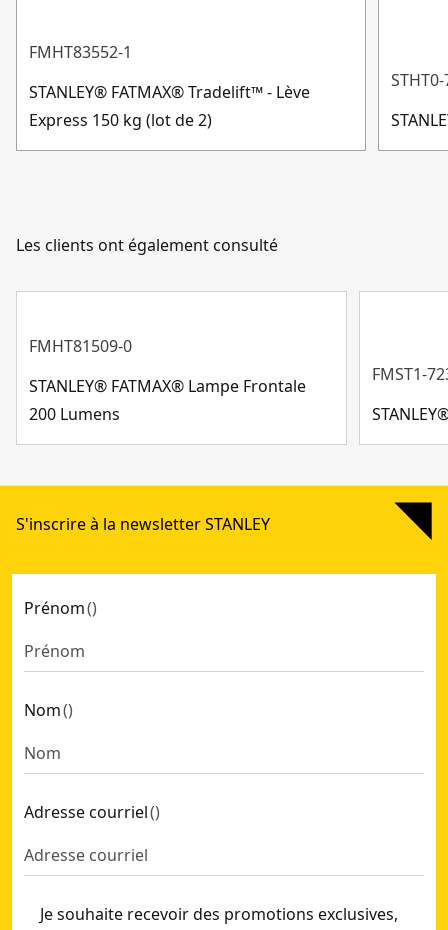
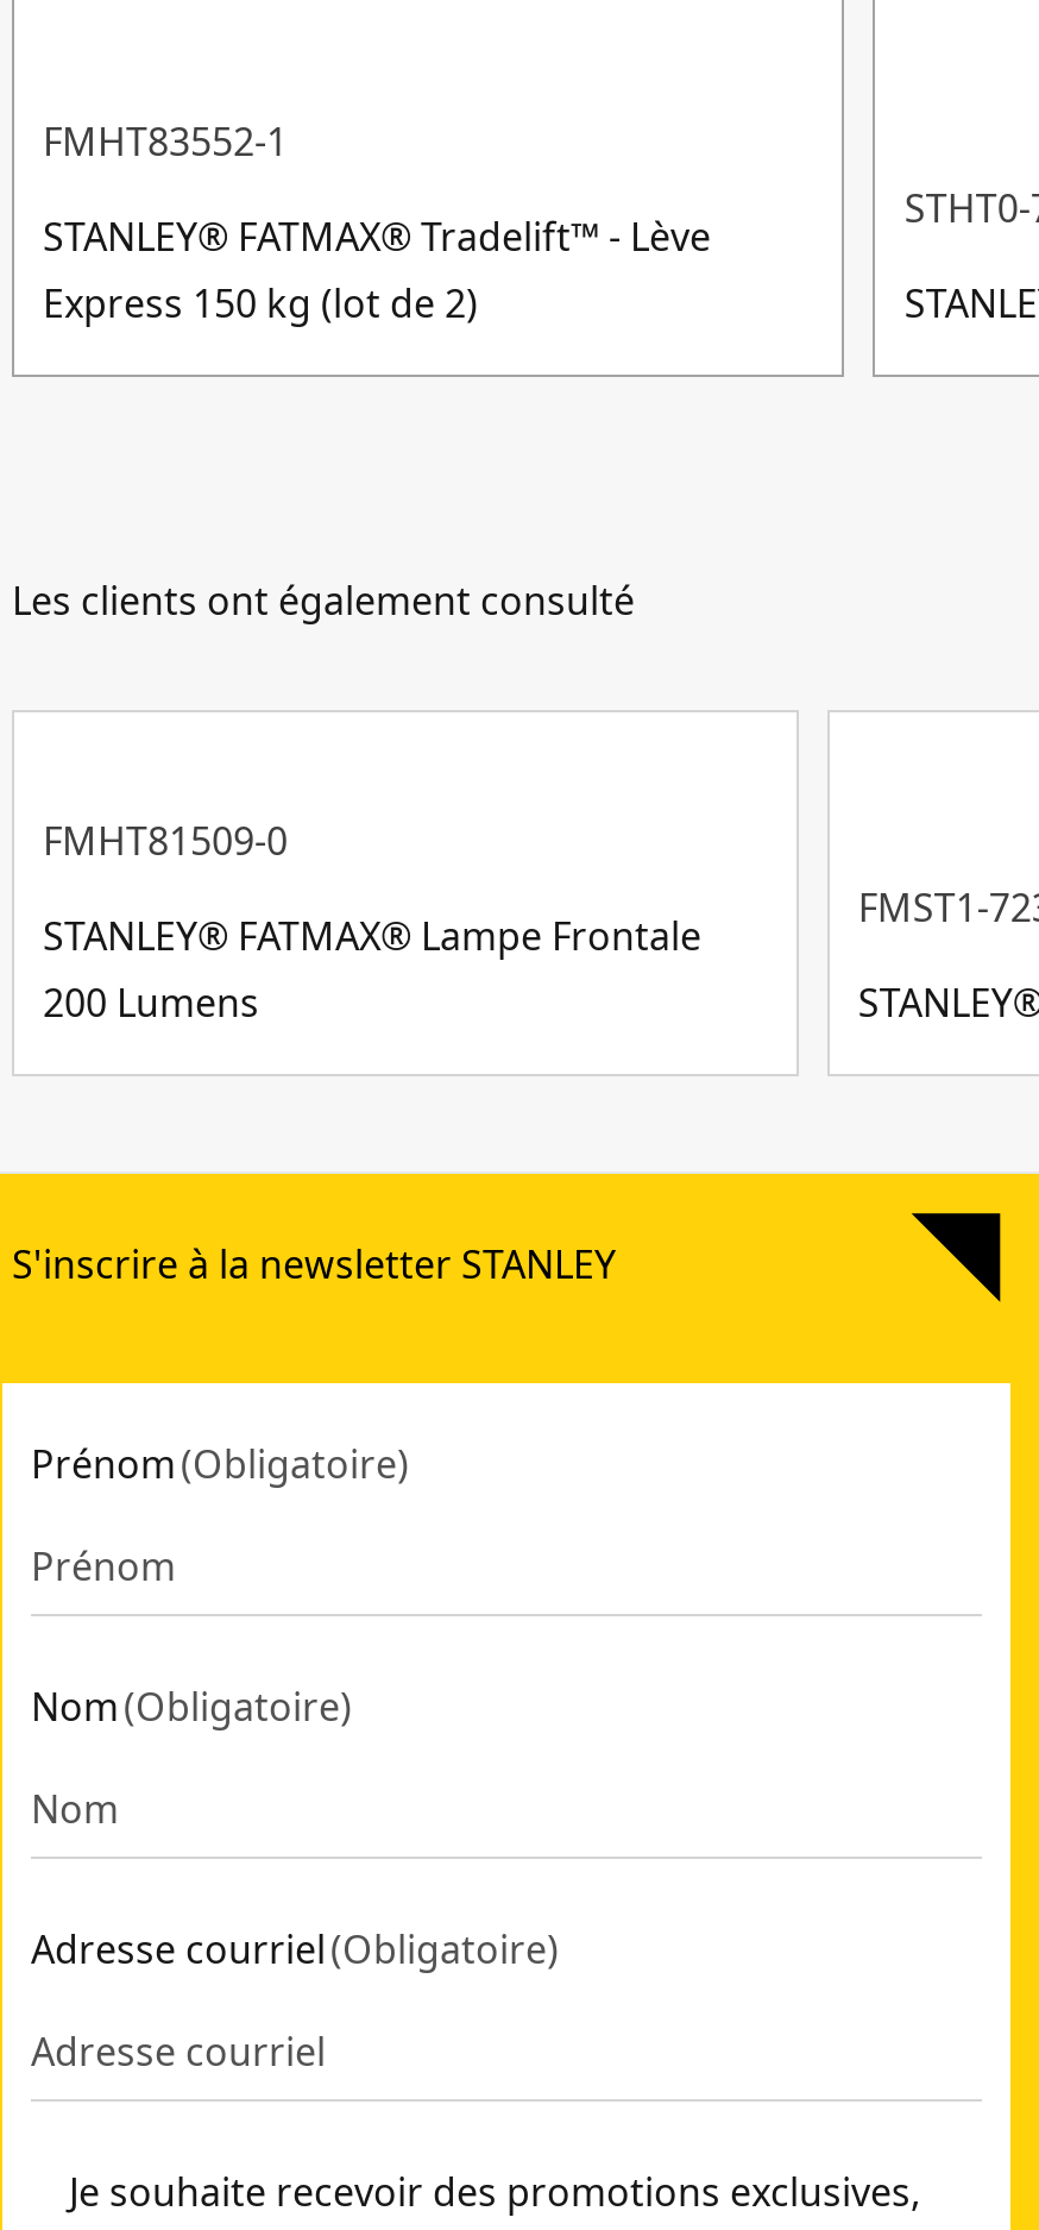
- Prénom ()
+ Prénom (Obligatoire)

- Nom ()
+ Nom (Obligatoire)

- Adresse courriel ()
+ Adresse courriel (Obligatoire)
